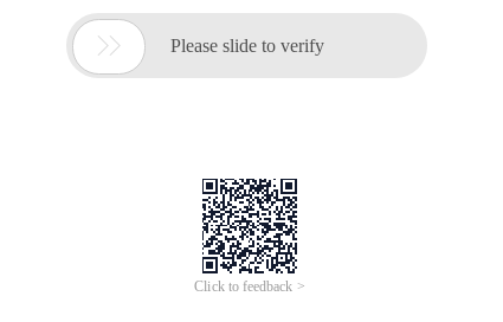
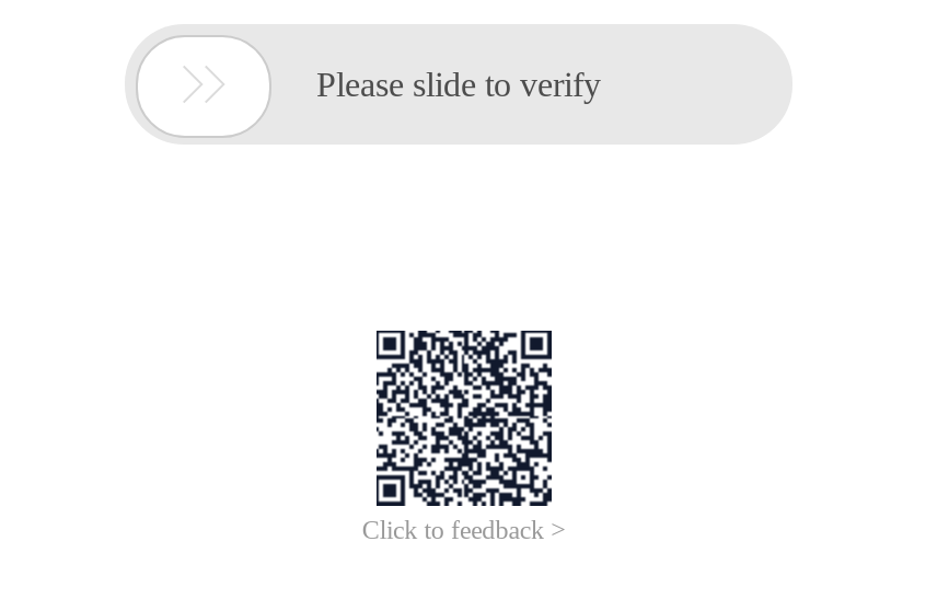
- [image]
+ [image]
